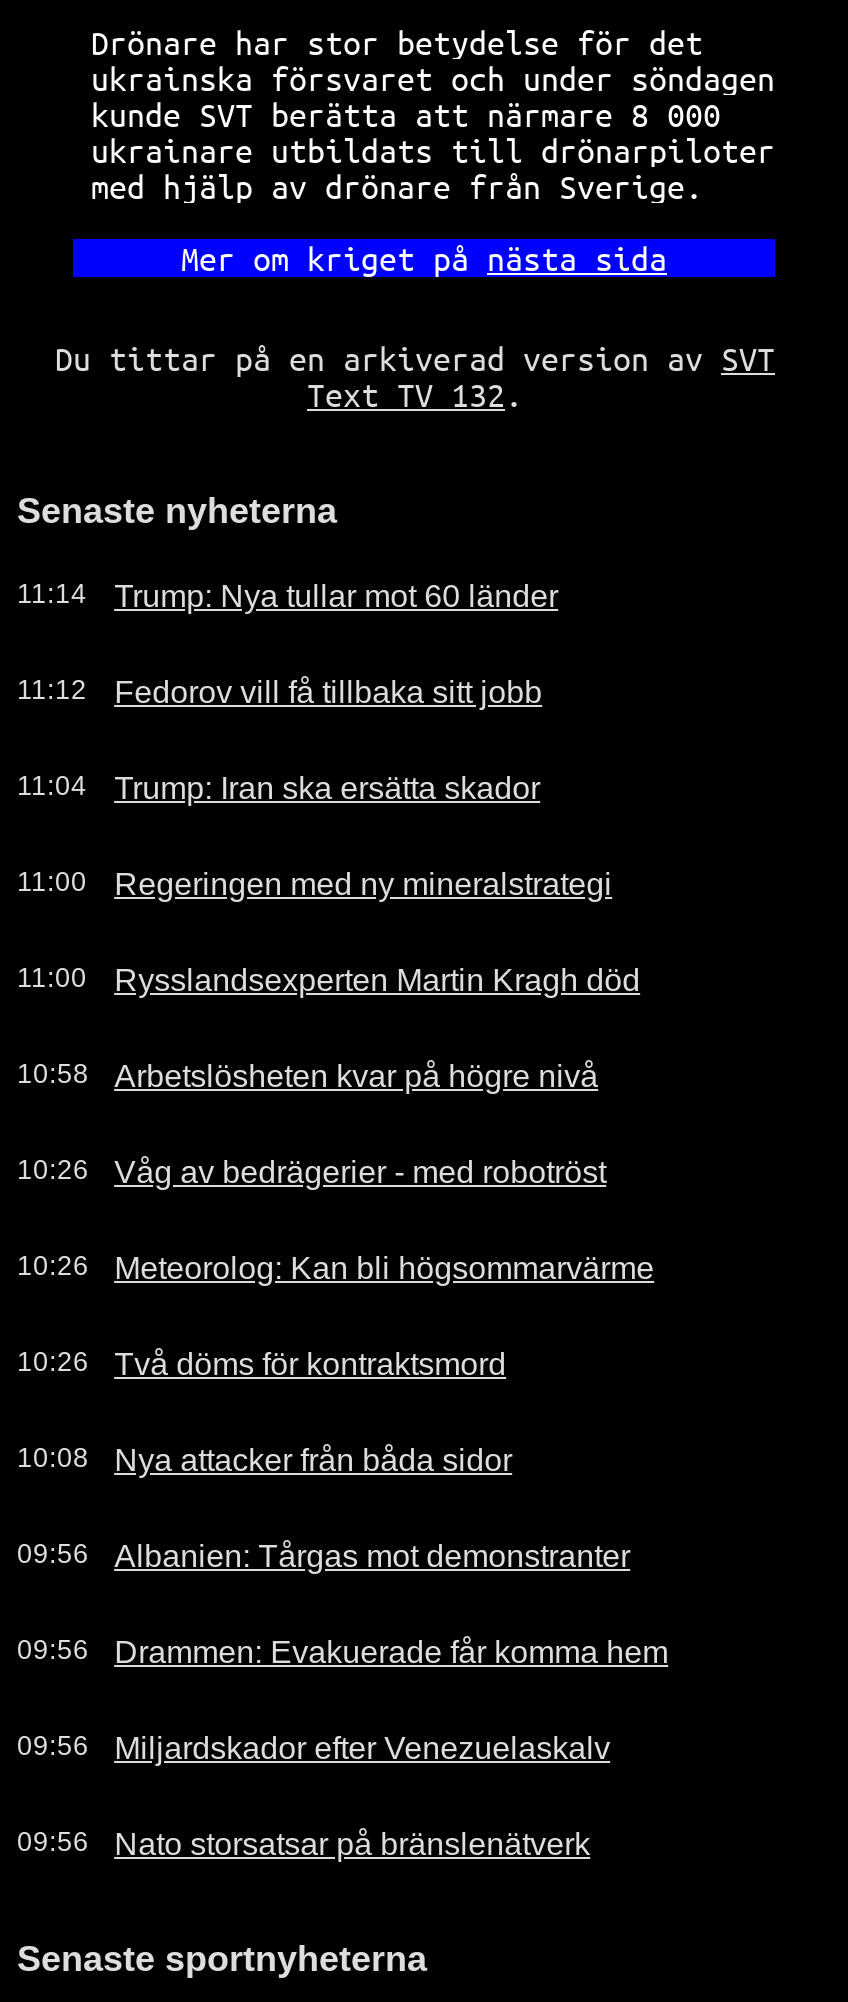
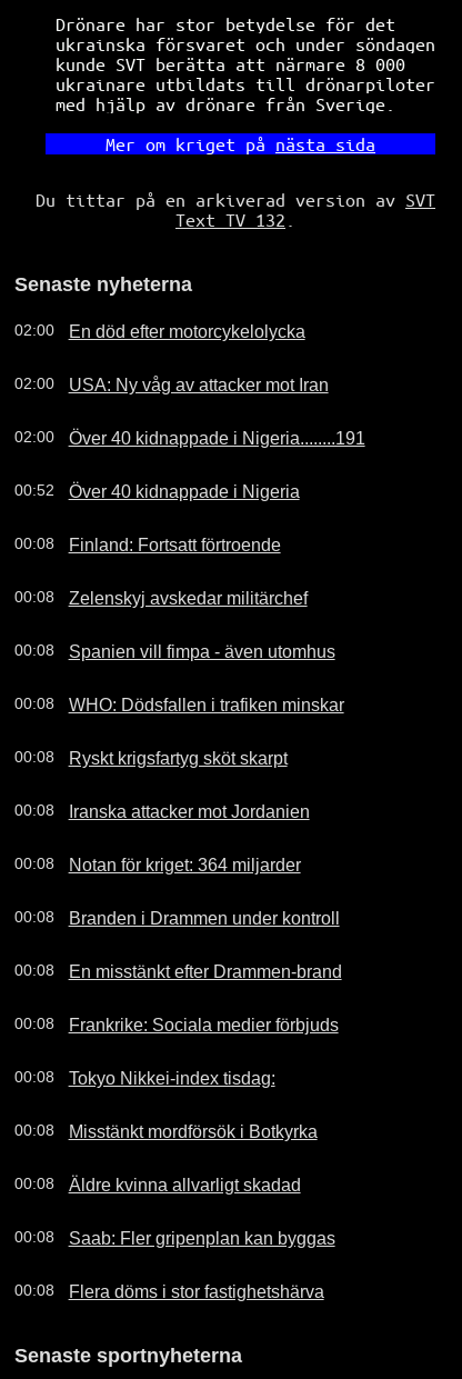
- 11:14
- Trump: Nya tullar mot 60 länder
- 11:12
- Fedorov vill få tillbaka sitt jobb
- 11:04
- Trump: Iran ska ersätta skador
- 11:00
- Regeringen med ny mineralstrategi
- 11:00
- Rysslandsexperten Martin Kragh död
- 10:58
- Arbetslösheten kvar på högre nivå
- 10:26
- Våg av bedrägerier - med robotröst
- 10:26
- Meteorolog: Kan bli högsommarvärme
- 10:26
- Två döms för kontraktsmord
- 10:08
- Nya attacker från båda sidor
- 09:56
- Albanien: Tårgas mot demonstranter
- 09:56
- Drammen: Evakuerade får komma hem
- 09:56
- Miljardskador efter Venezuelaskalv
- 09:56
- Nato storsatsar på bränslenätverk
+ 02:00
+ En död efter motorcykelolycka
+ 02:00
+ USA: Ny våg av attacker mot Iran
+ 02:00
+ Över 40 kidnappade i Nigeria........191
+ 00:52
+ Över 40 kidnappade i Nigeria
+ 00:08
+ Finland: Fortsatt förtroende
+ 00:08
+ Zelenskyj avskedar militärchef
+ 00:08
+ Spanien vill fimpa - även utomhus
+ 00:08
+ WHO: Dödsfallen i trafiken minskar
+ 00:08
+ Ryskt krigsfartyg sköt skarpt
+ 00:08
+ Iranska attacker mot Jordanien
+ 00:08
+ Notan för kriget: 364 miljarder
+ 00:08
+ Branden i Drammen under kontroll
+ 00:08
+ En misstänkt efter Drammen-brand
+ 00:08
+ Frankrike: Sociala medier förbjuds
+ 00:08
+ Tokyo Nikkei-index tisdag:
+ 00:08
+ Misstänkt mordförsök i Botkyrka
+ 00:08
+ Äldre kvinna allvarligt skadad
+ 00:08
+ Saab: Fler gripenplan kan byggas
+ 00:08
+ Flera döms i stor fastighetshärva
